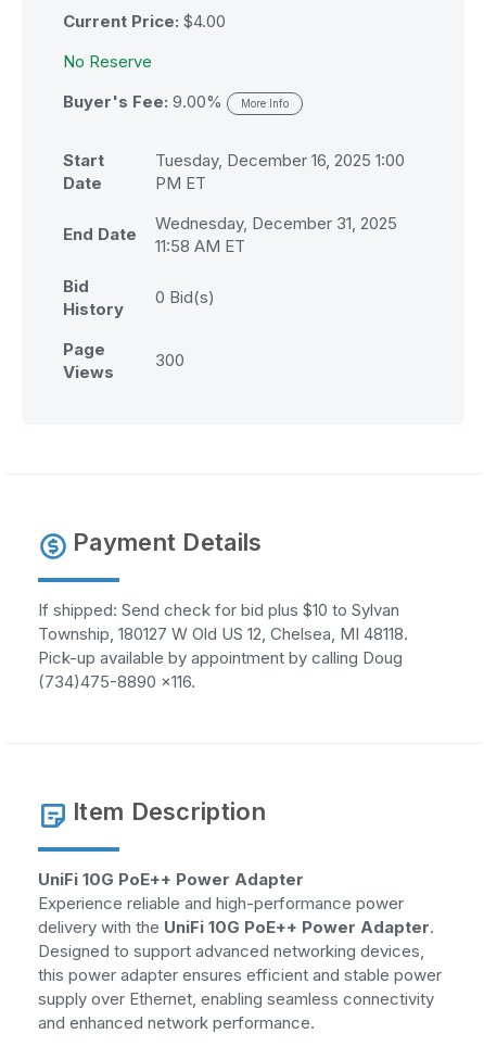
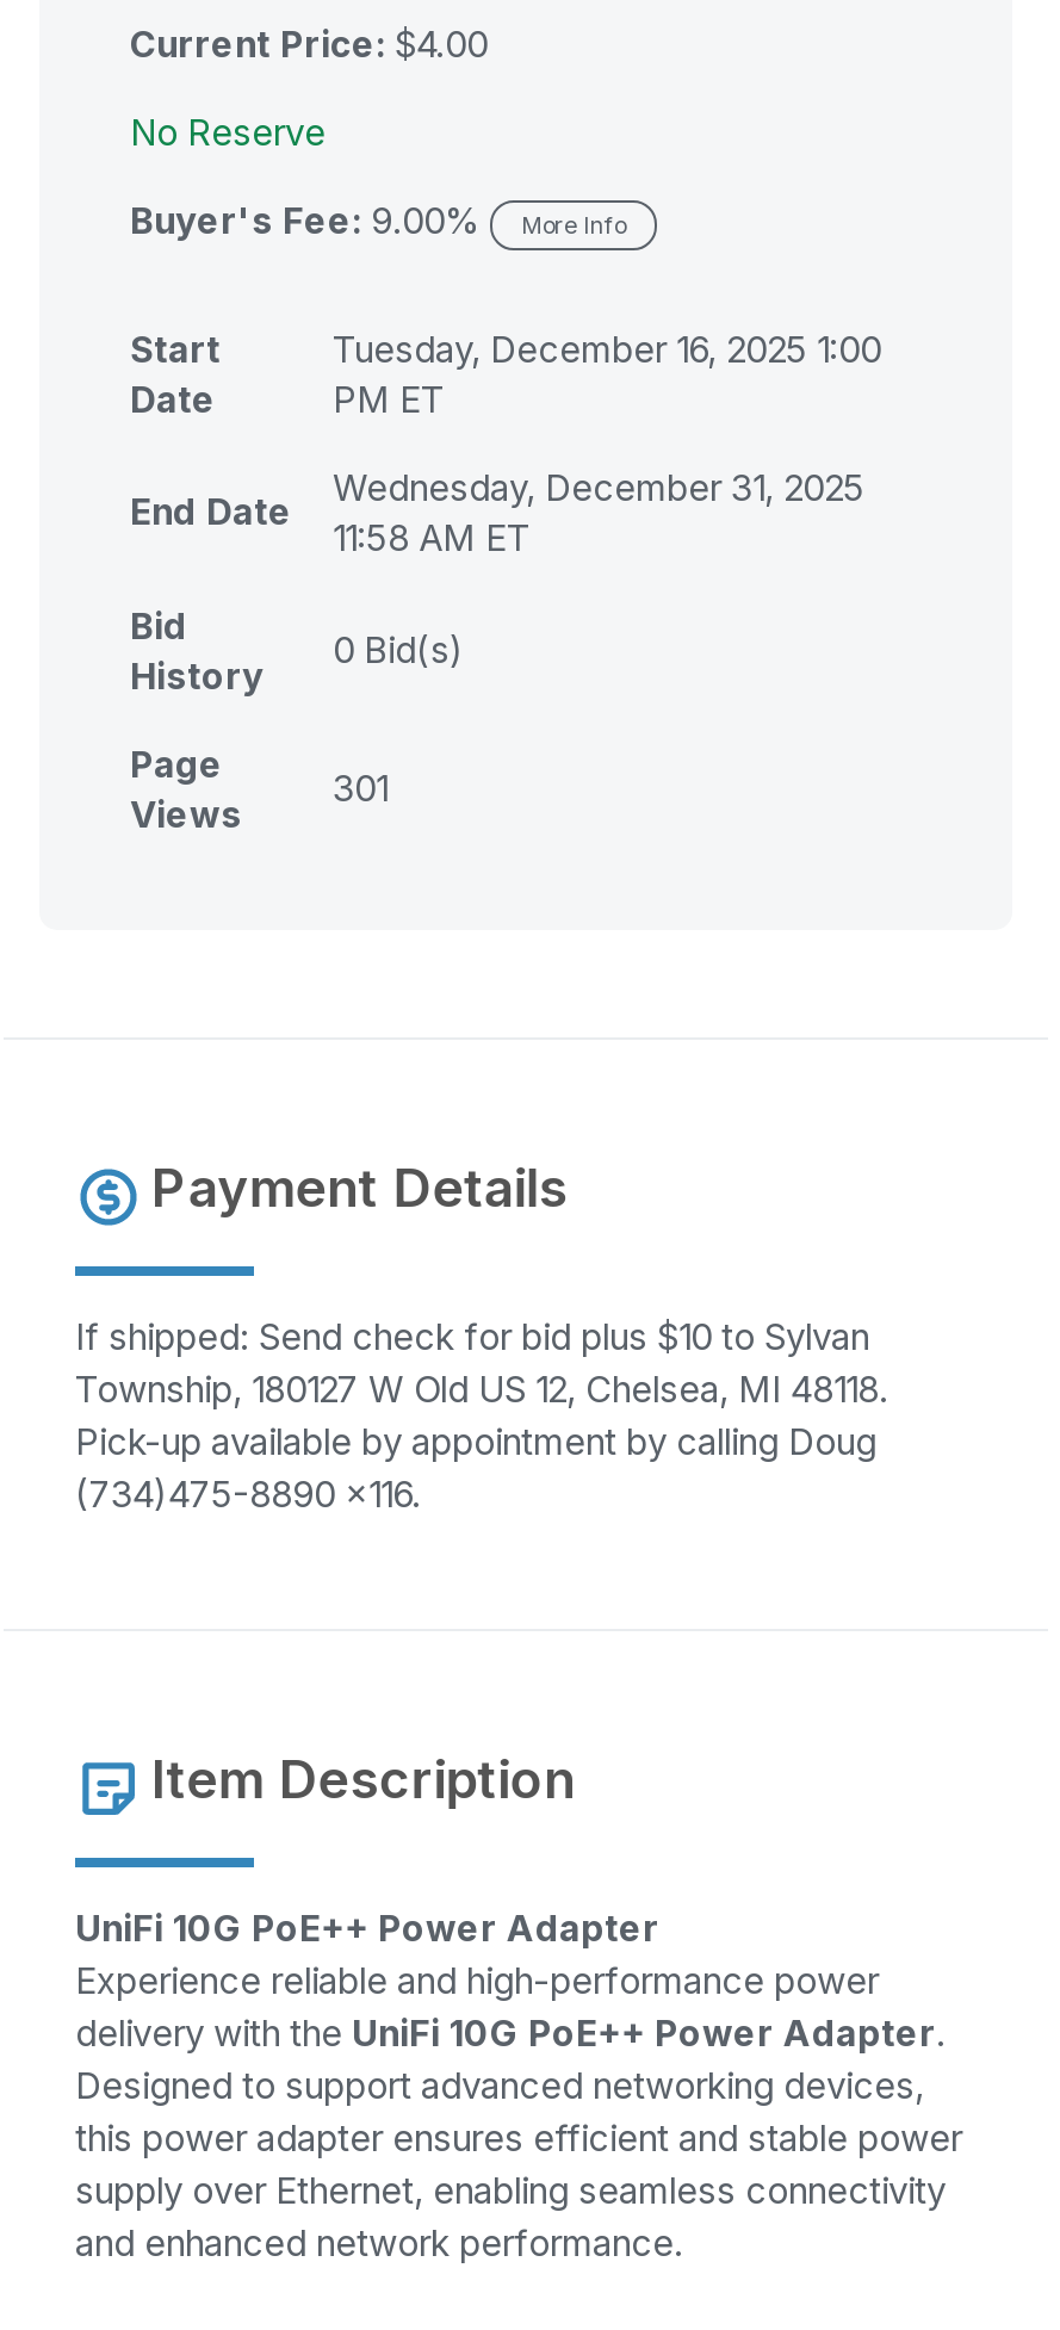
- 300
+ 301
